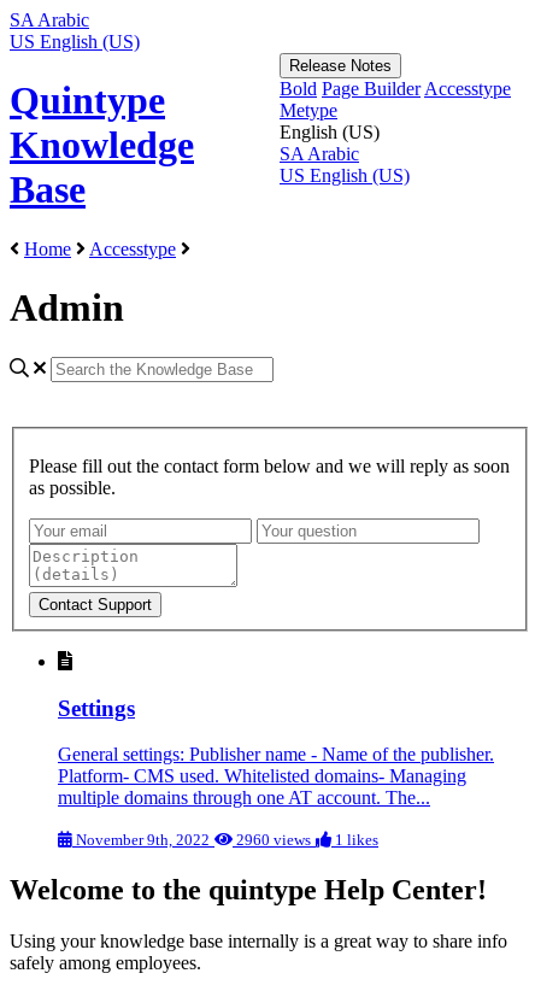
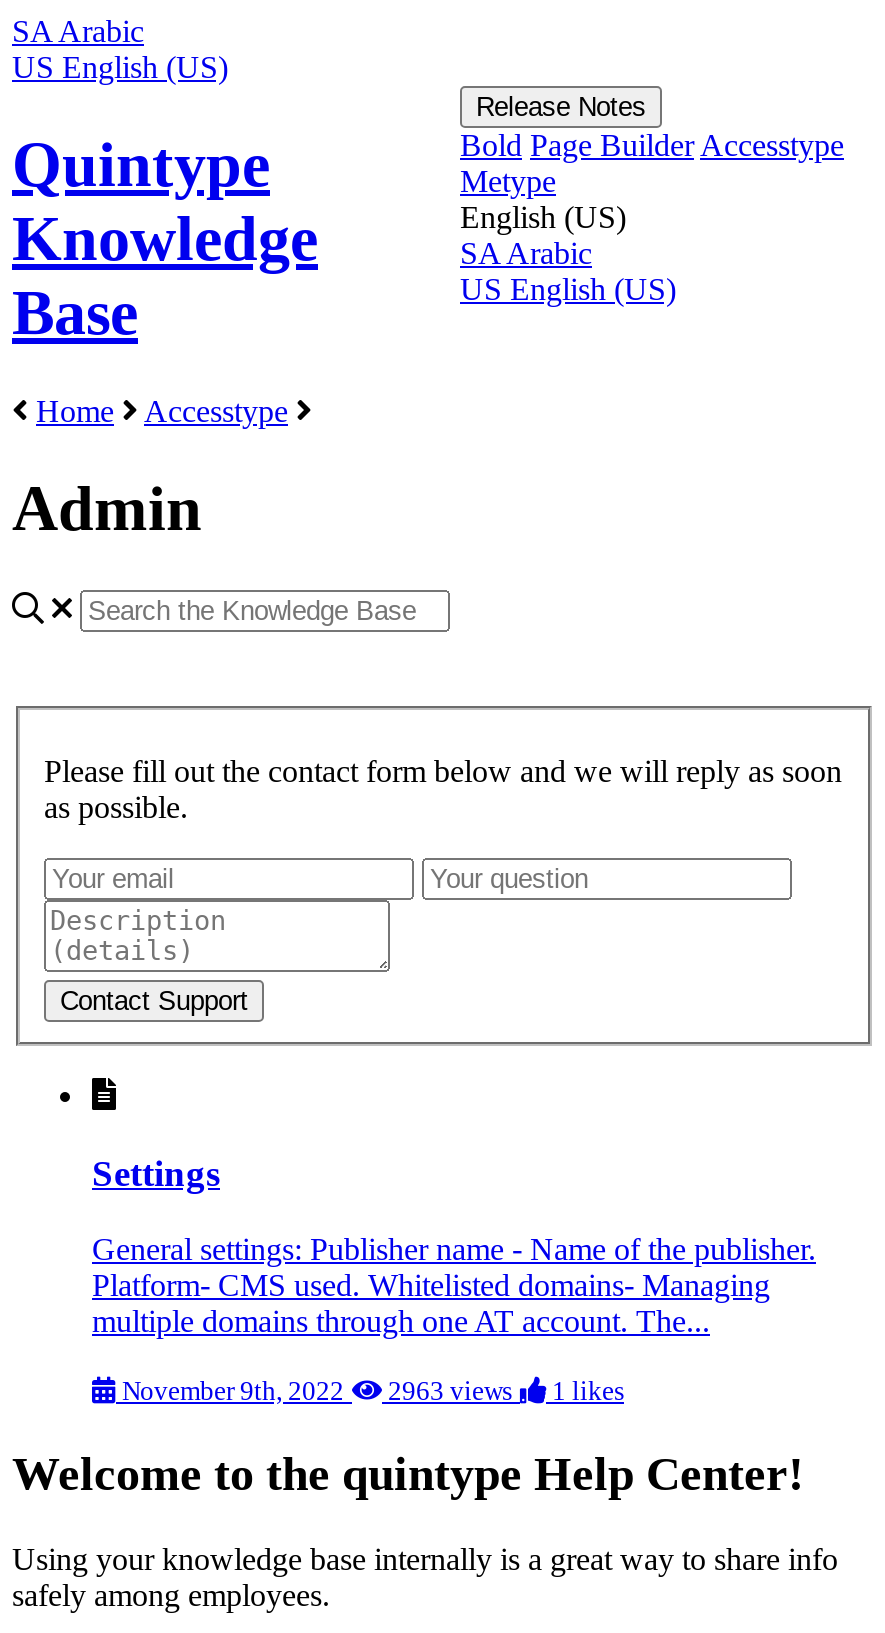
- November 9th, 2022 2960 views 1 likes
+ November 9th, 2022 2963 views 1 likes
